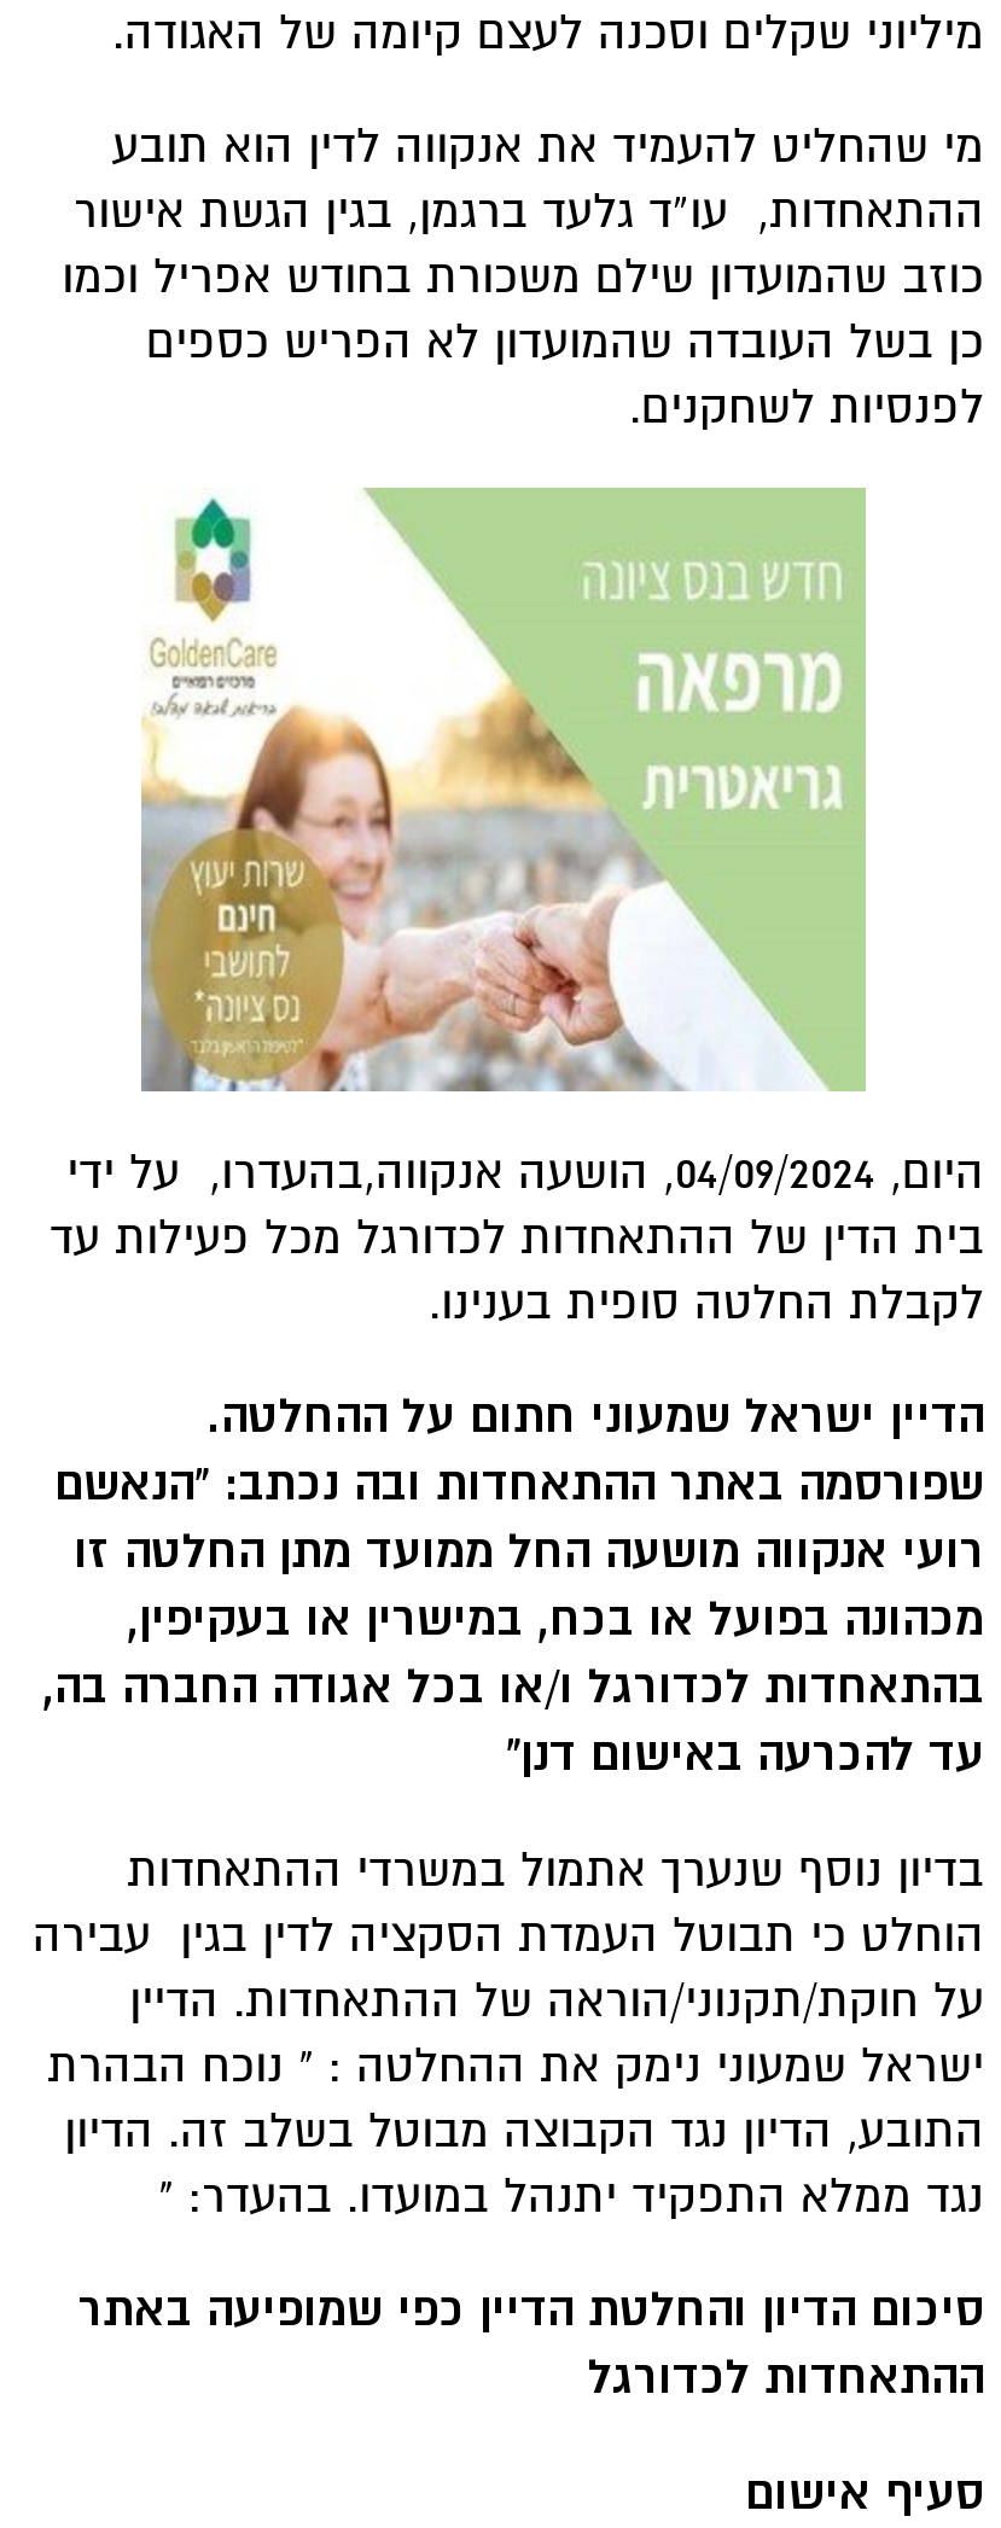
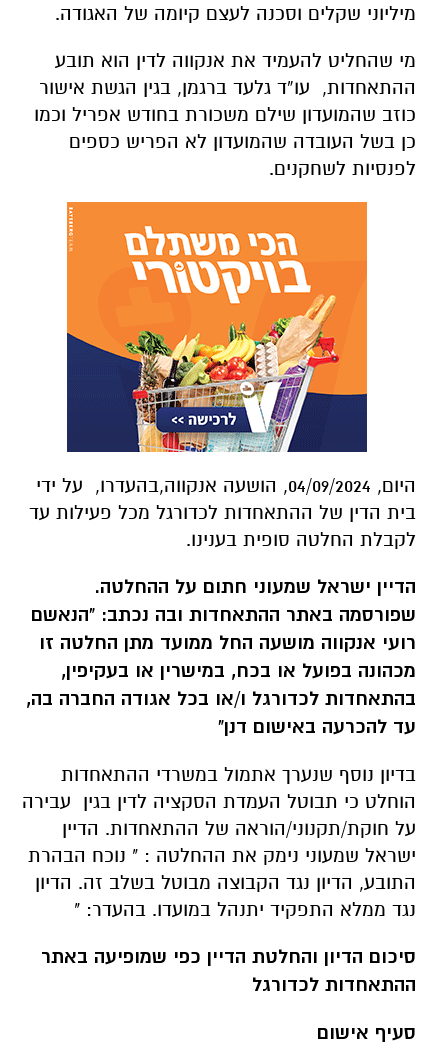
- [image]
+ [image]
